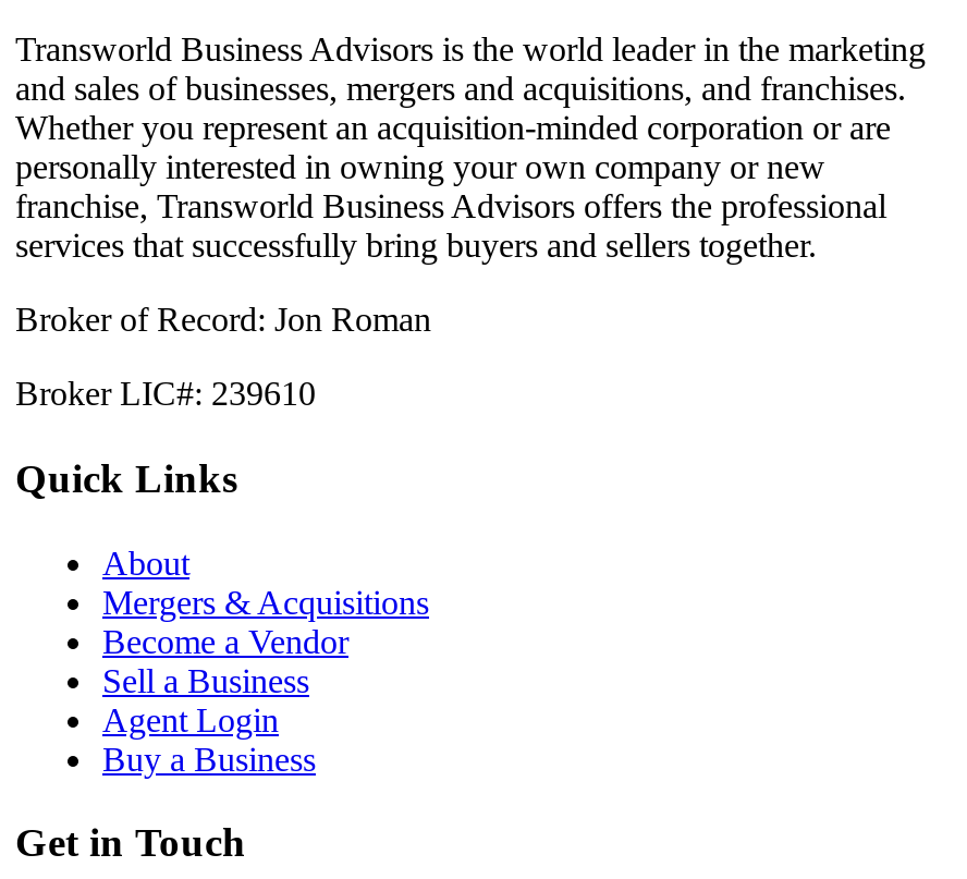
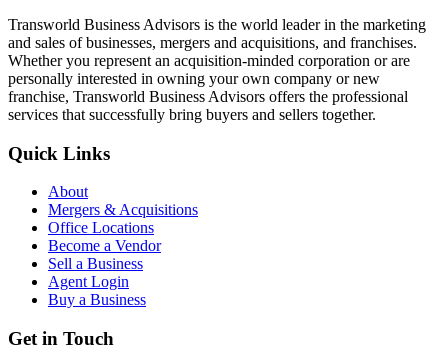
- Broker of Record: Jon Roman
- Broker LIC#: 239610

moved up: Quick Links | About | Mergers & Acquisitions

+ Office Locations
